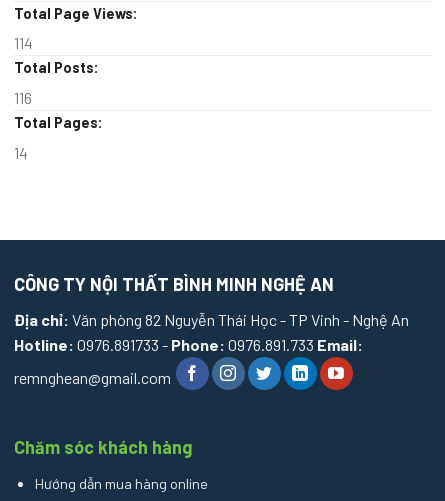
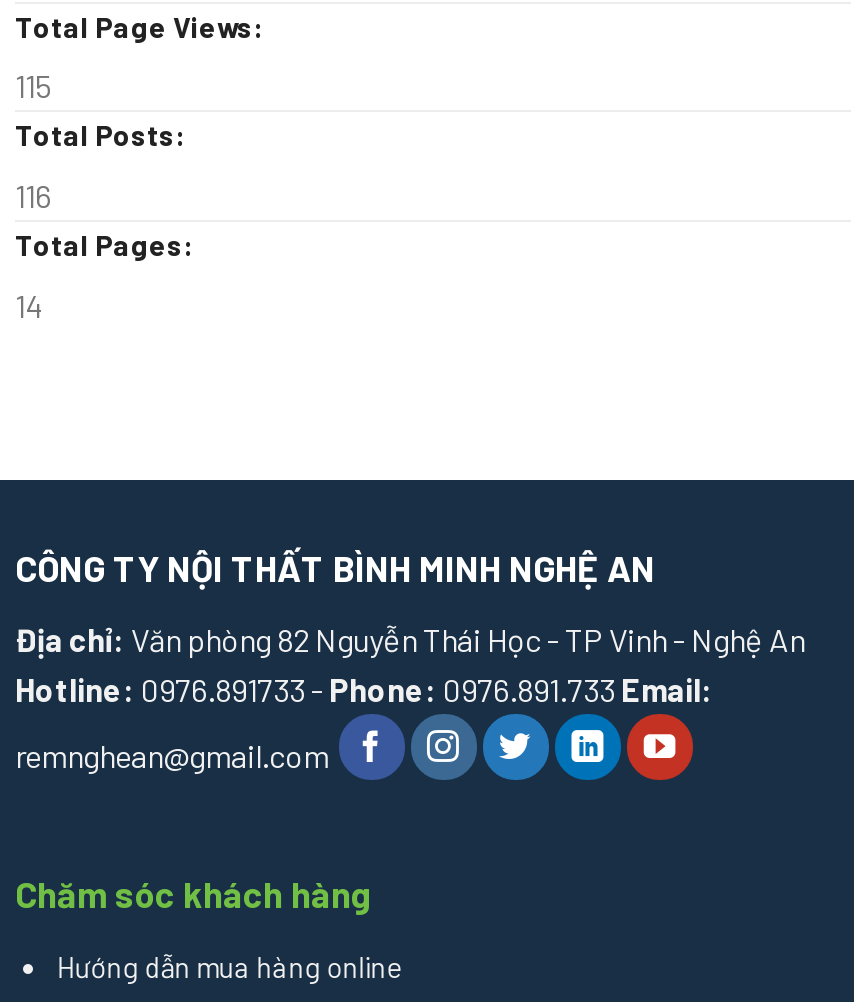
- 114
+ 115
